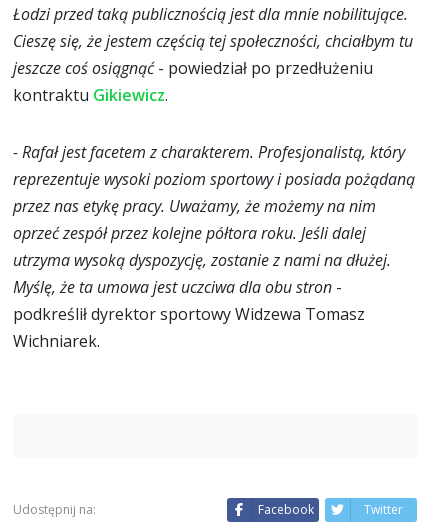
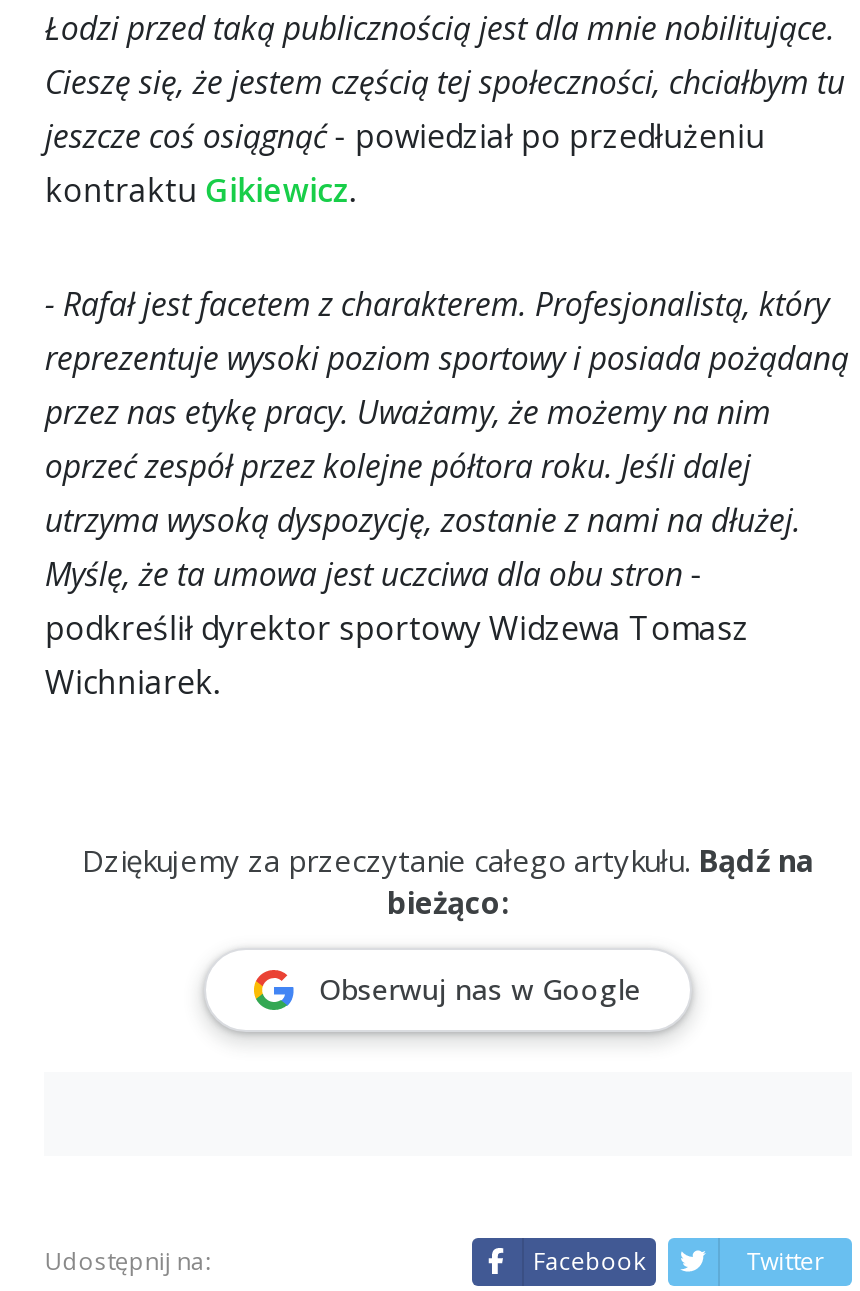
+ Dziękujemy za przeczytanie całego artykułu. Bądź na
+ bieżąco:
+ Obserwuj nas w Google
